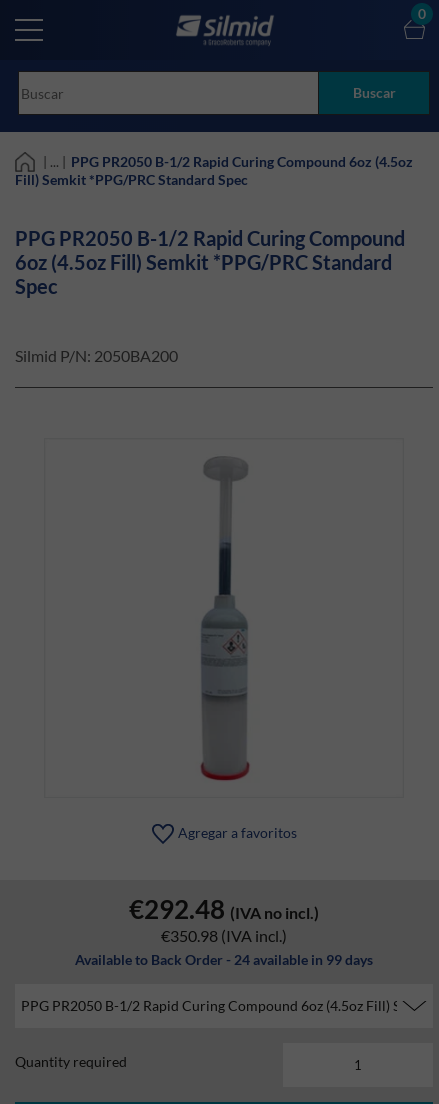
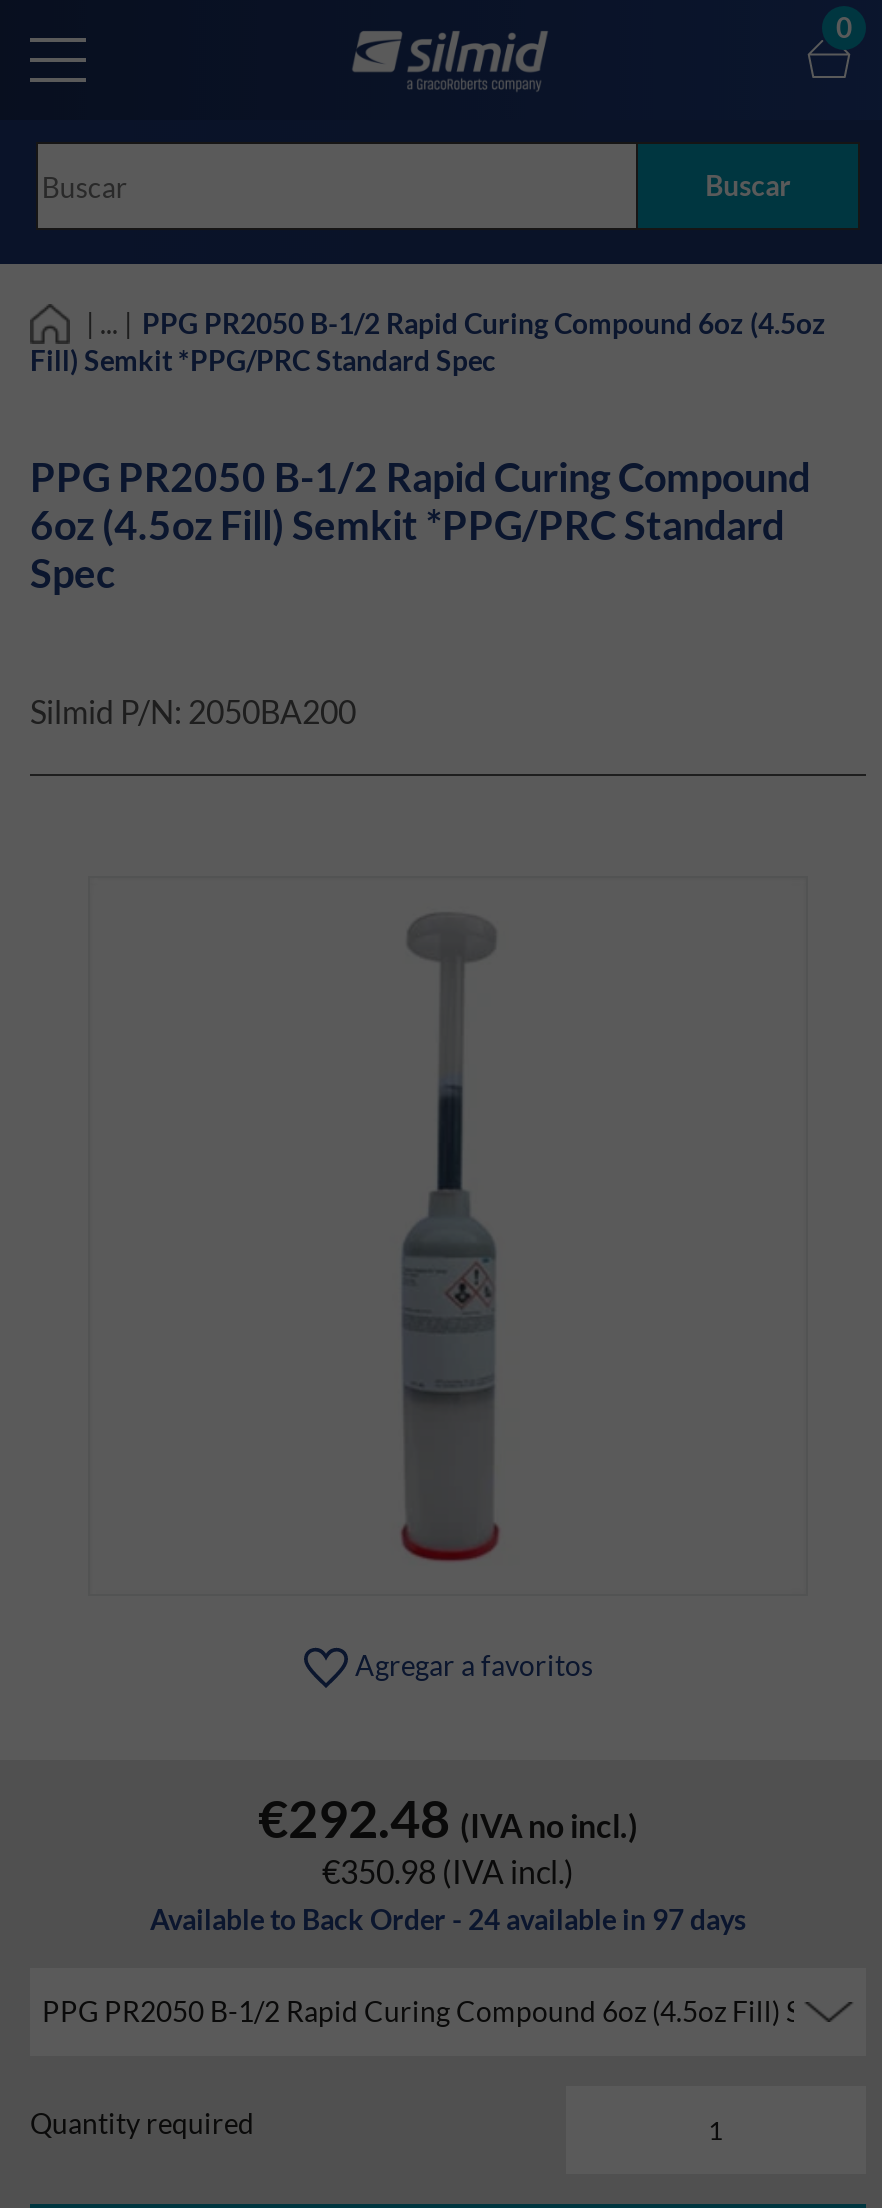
- Available to Back Order - 24 available in 99 days
+ Available to Back Order - 24 available in 97 days
